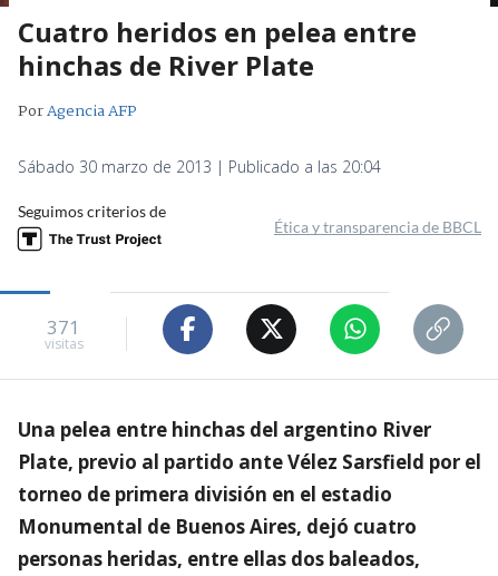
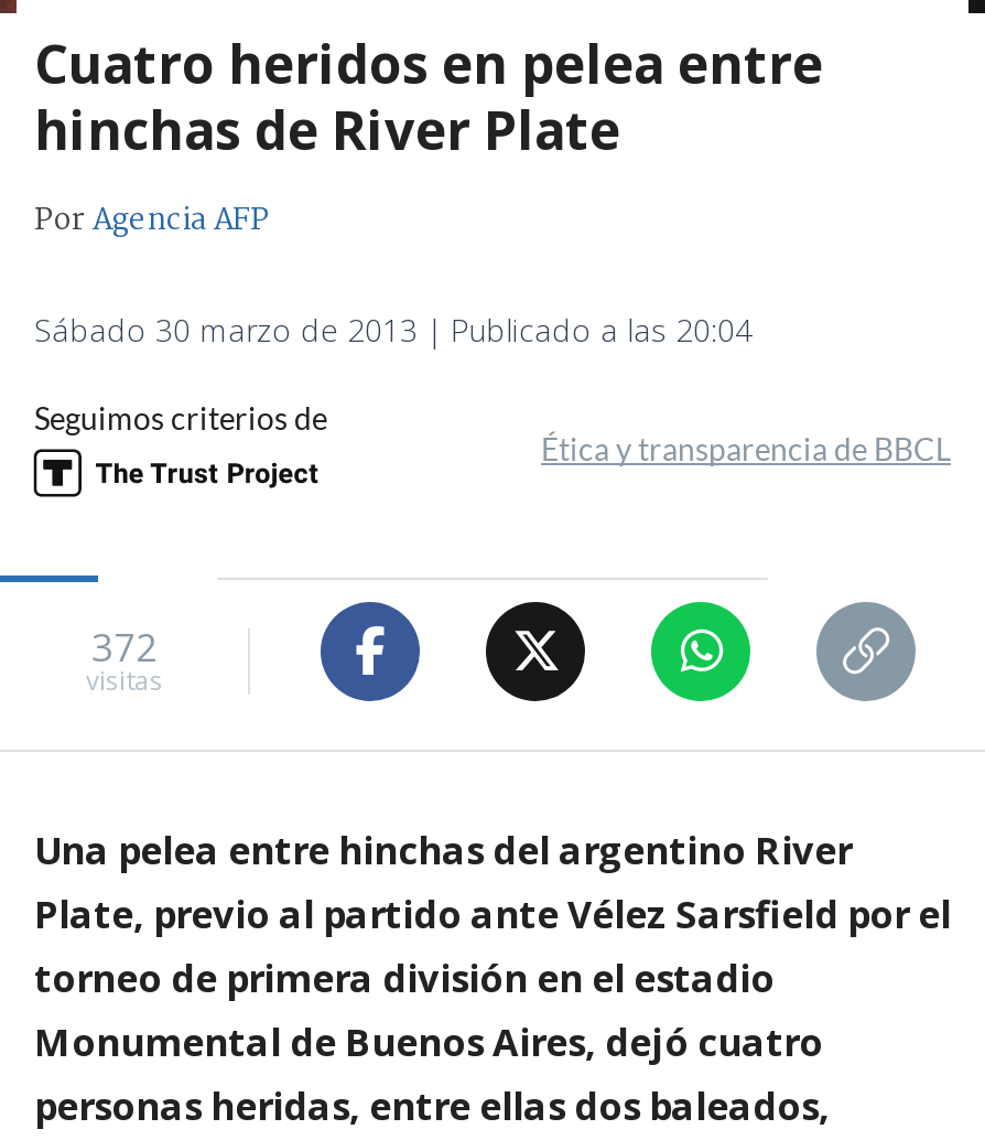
- 371
+ 372
